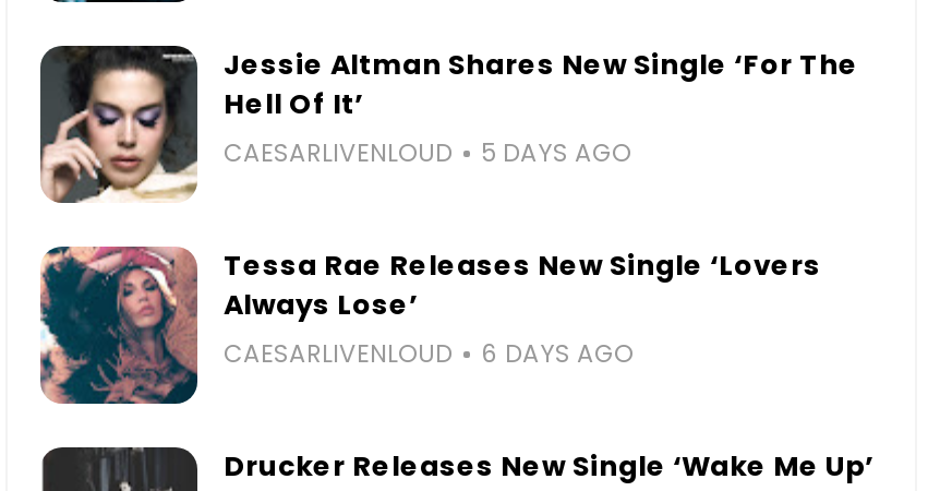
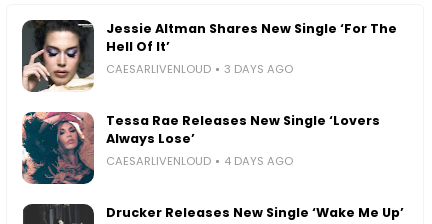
- CAESARLIVENLOUD 5 DAYS AGO
+ CAESARLIVENLOUD 3 DAYS AGO

- CAESARLIVENLOUD 6 DAYS AGO
+ CAESARLIVENLOUD 4 DAYS AGO
